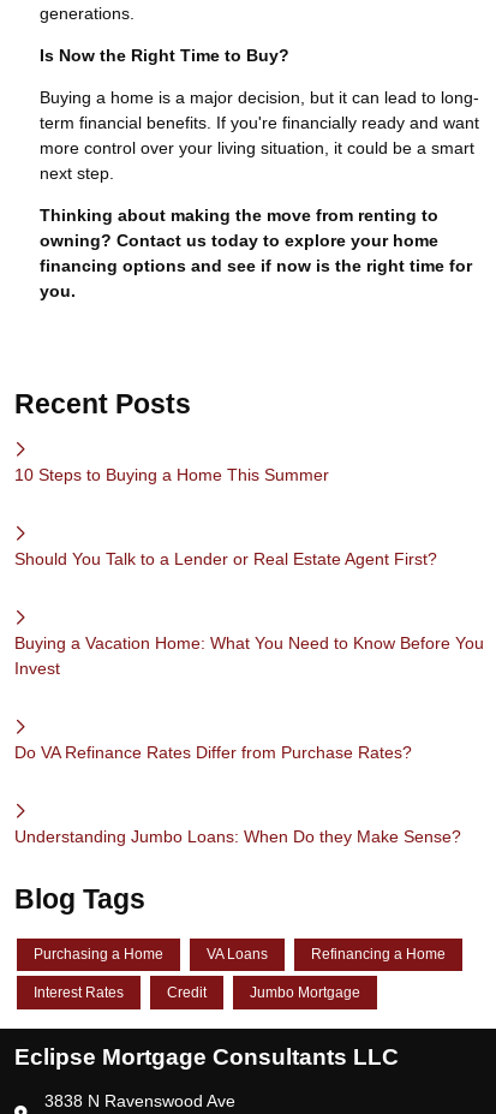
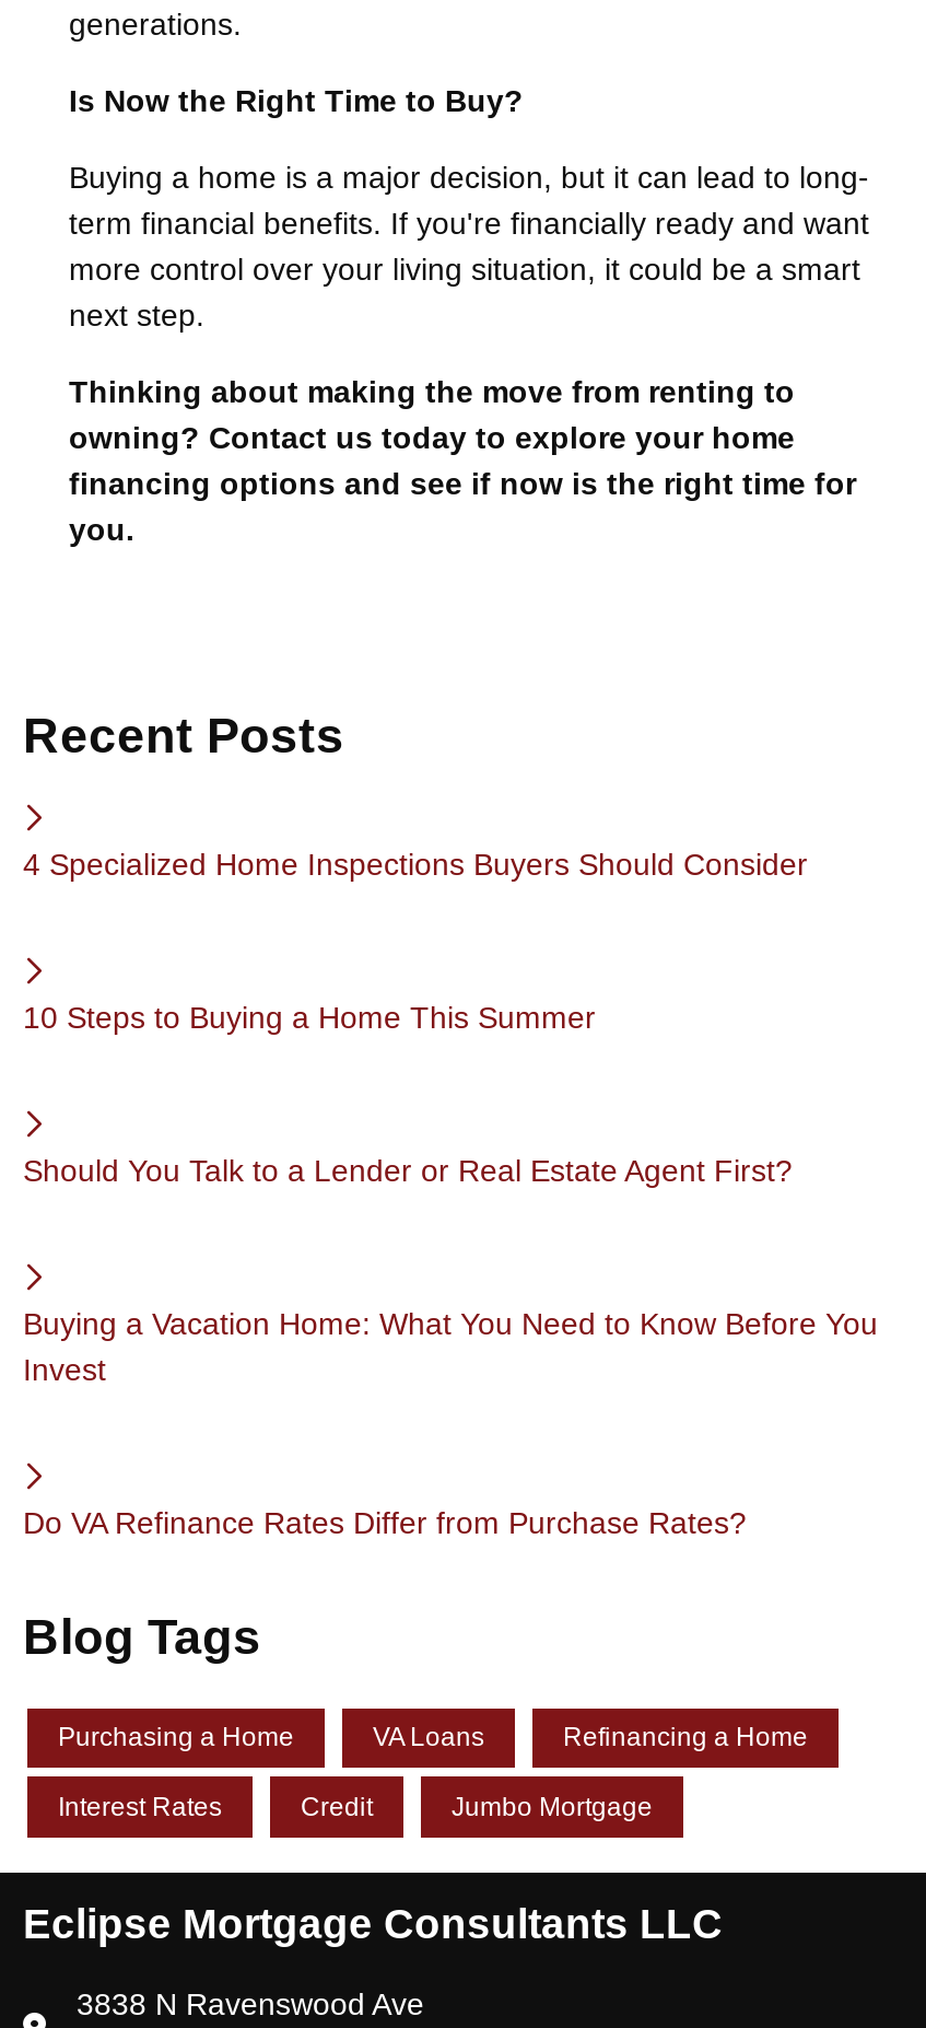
+ 4 Specialized Home Inspections Buyers Should Consider

moved down: 10 Steps to Buying a Home This Summer | Should You Talk to a Lender or Real Estate Agent First? | Buying a Vacation Home: What You Need to Know Before You | Invest | Do VA Refinance Rates Differ from Purchase Rates?

- Understanding Jumbo Loans: When Do they Make Sense?
